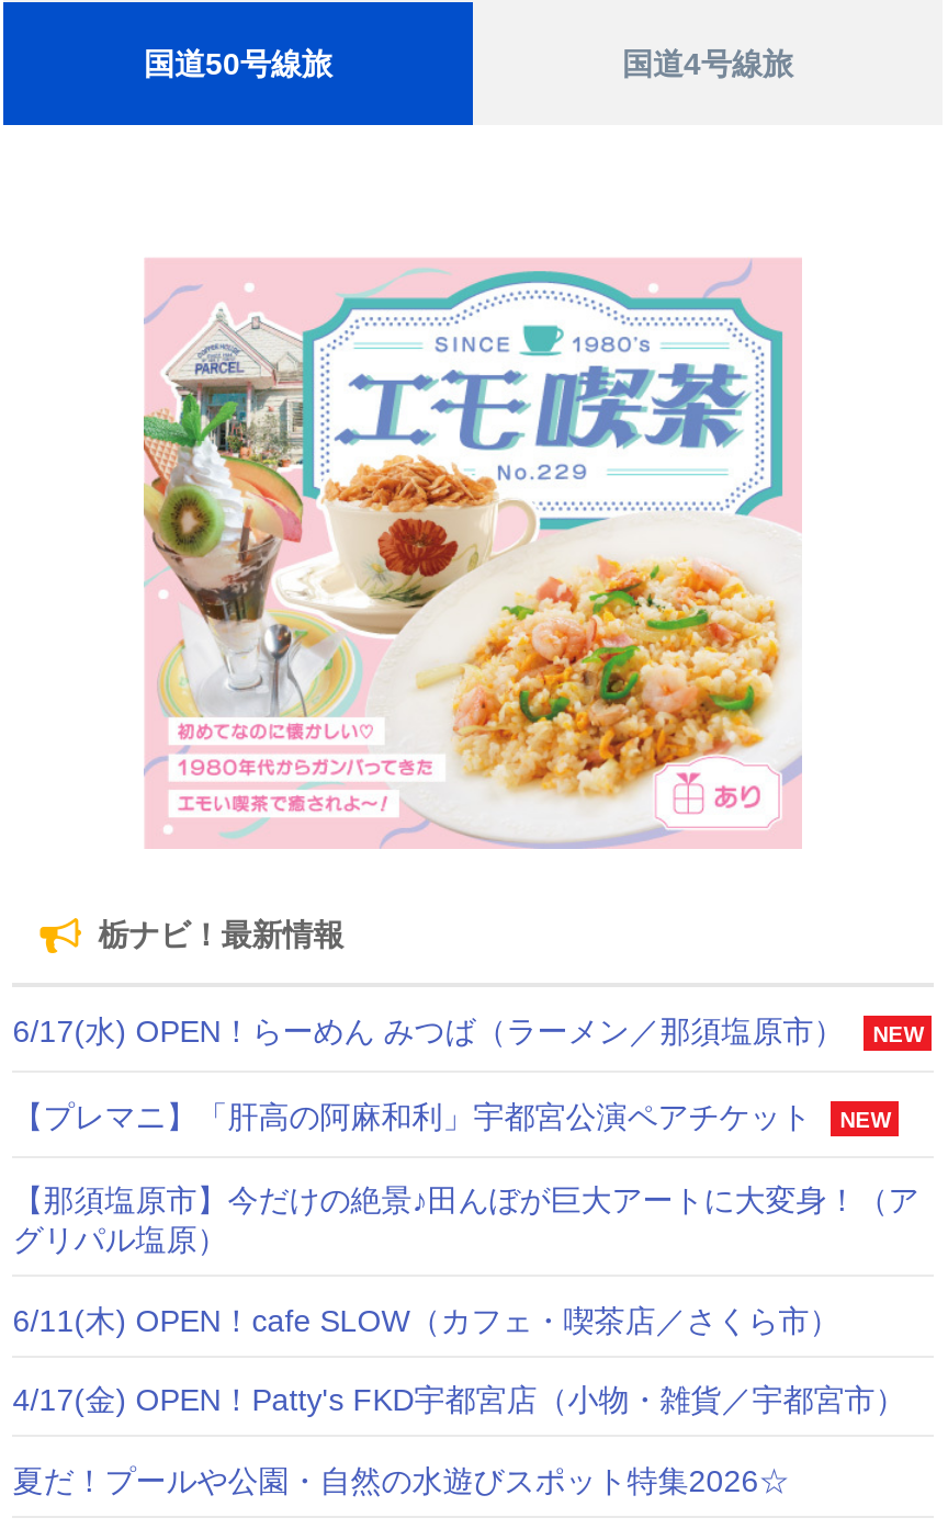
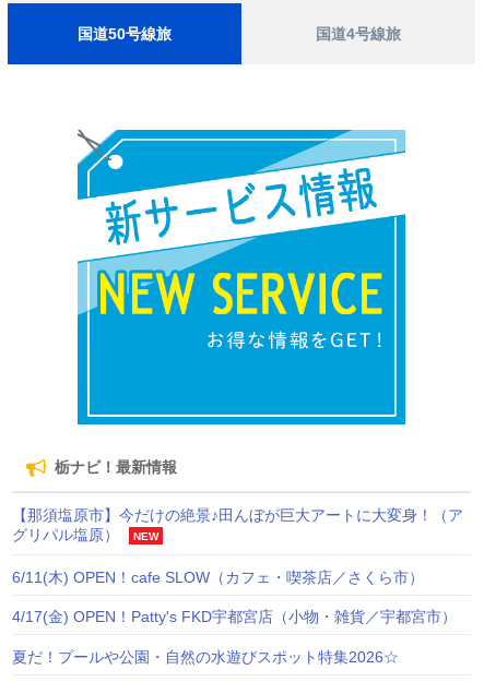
- [image]
+ [image]

- 6/17(水) OPEN！らーめん みつば（ラーメン／那須塩原市）
- NEW
- 【プレマニ】「肝高の阿麻和利」宇都宮公演ペアチケット
- NEW

+ NEW
